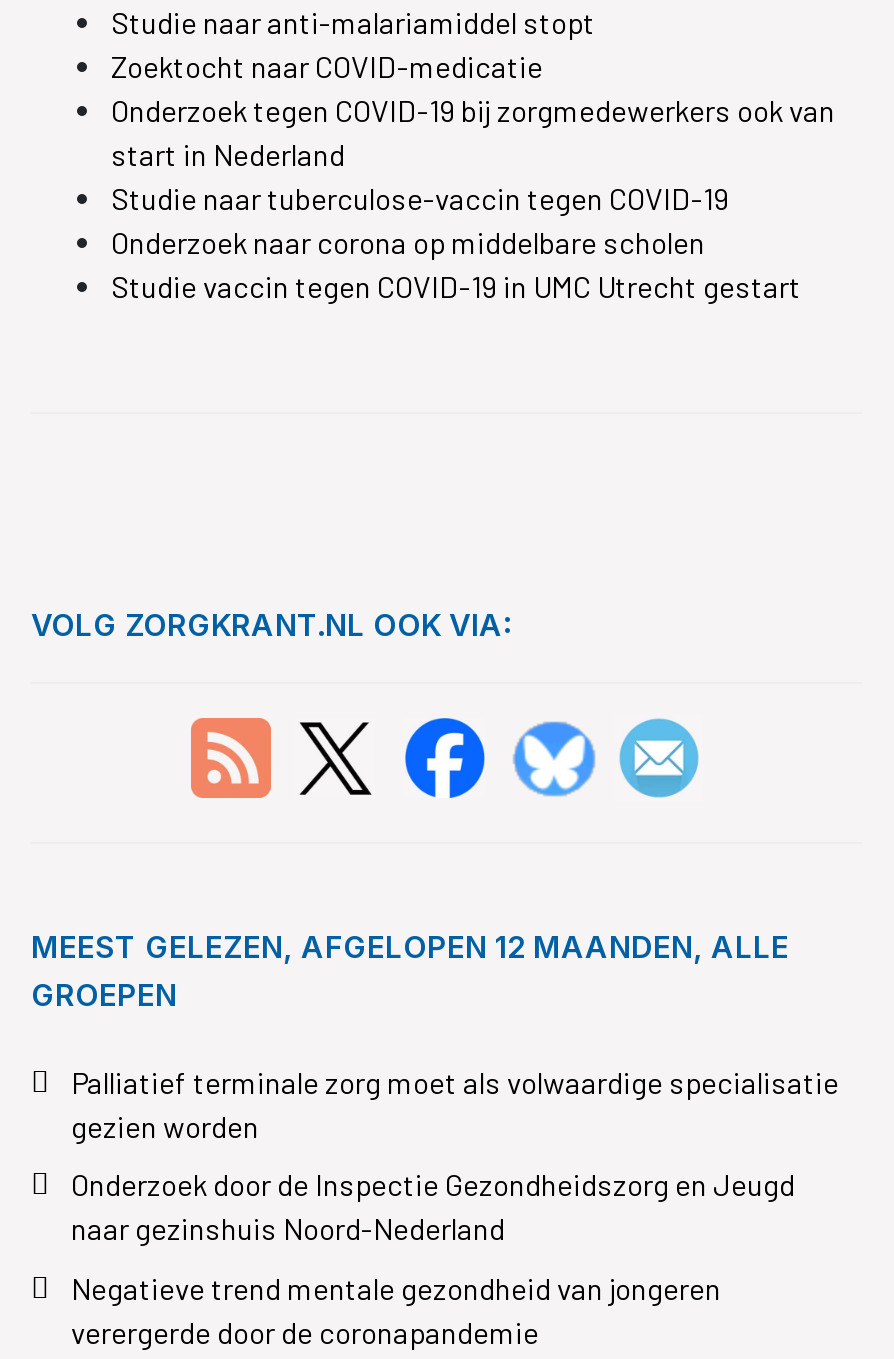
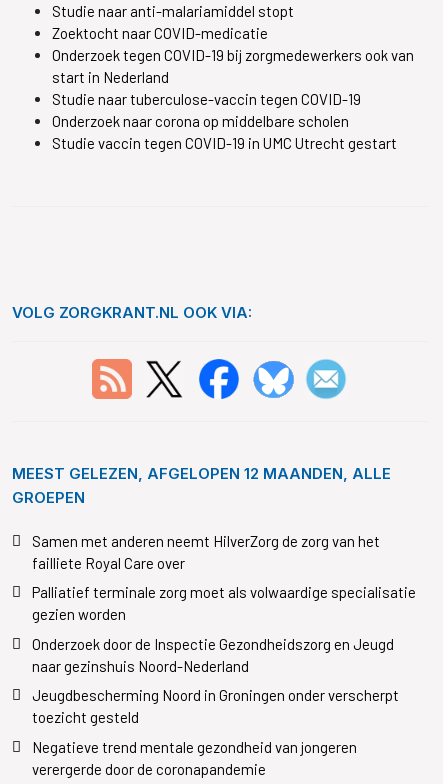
+ Samen met anderen neemt HilverZorg de zorg van het
+ failliete Royal Care over

+ Jeugdbescherming Noord in Groningen onder verscherpt
+ toezicht gesteld
